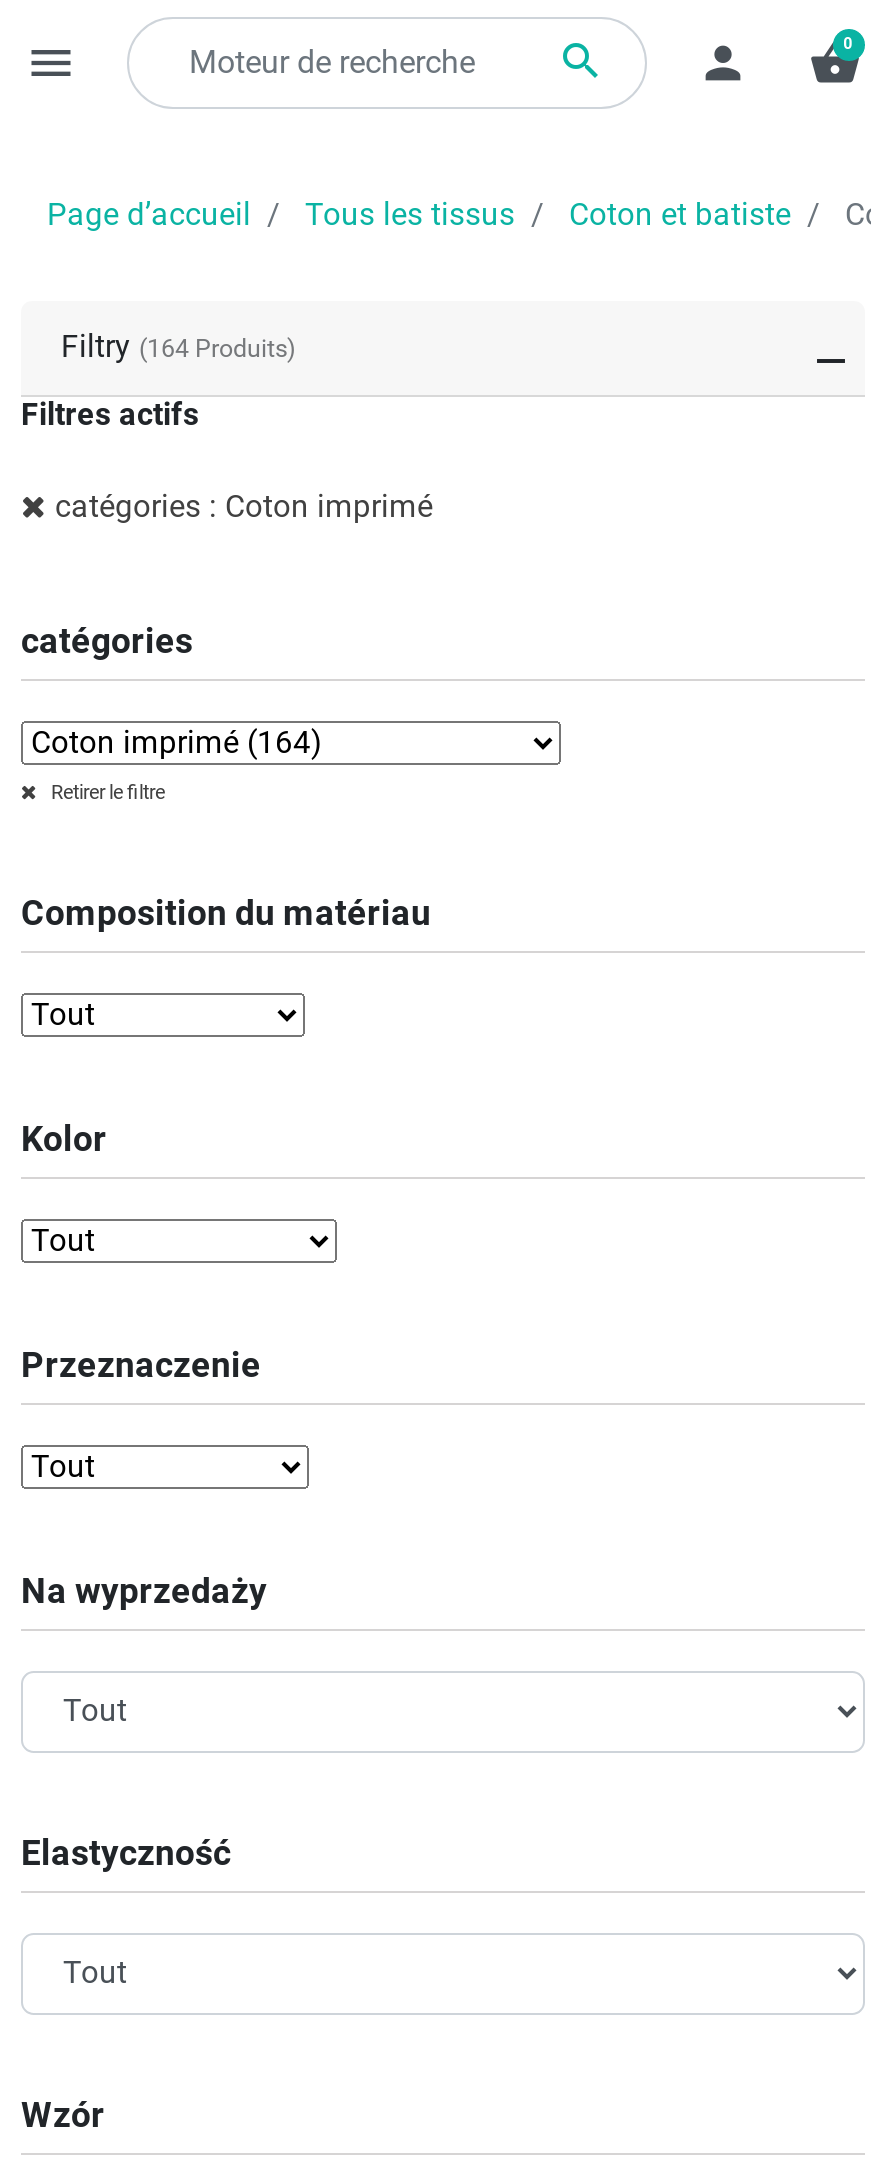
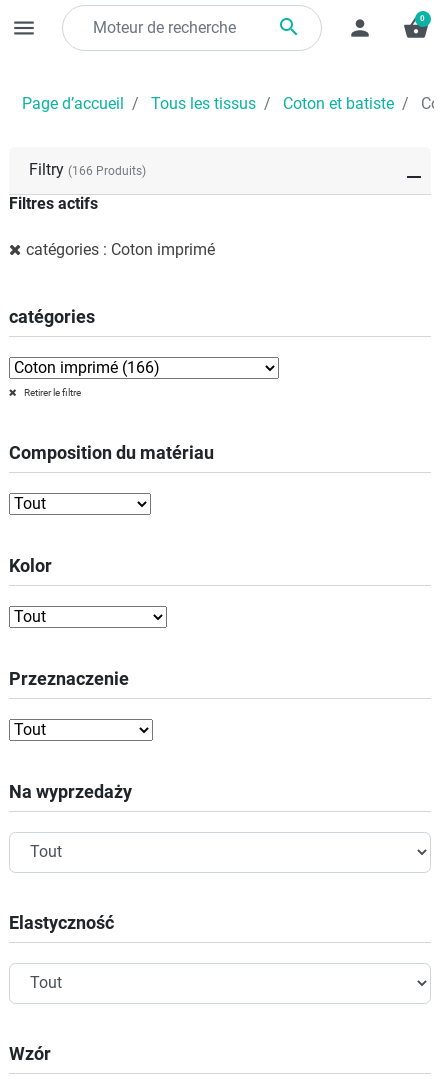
- Filtry (164 Produits)
+ Filtry (166 Produits)
